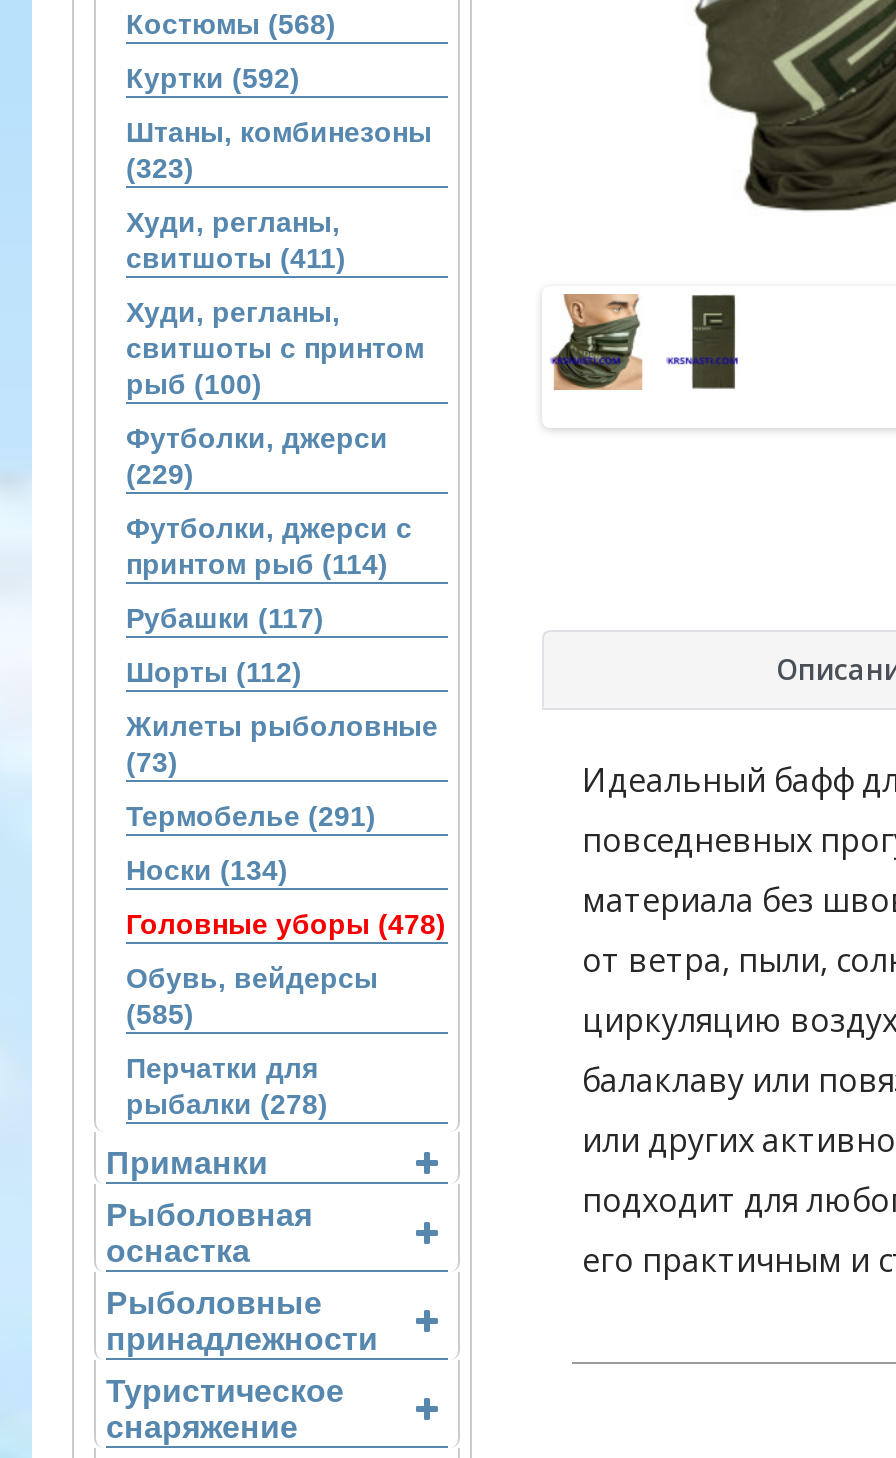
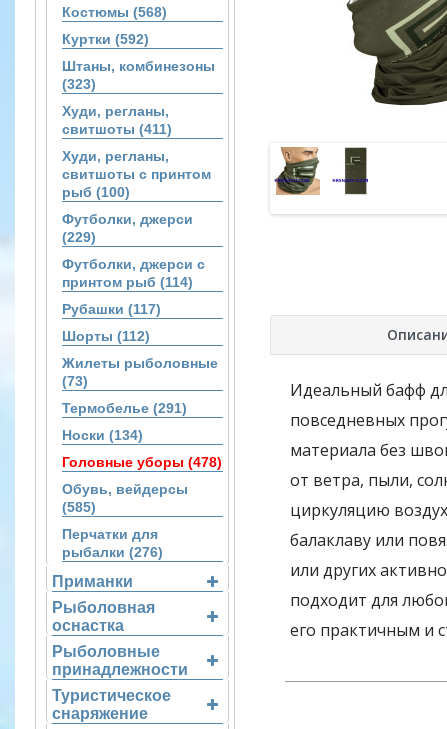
- рыбалки (278)
+ рыбалки (276)
